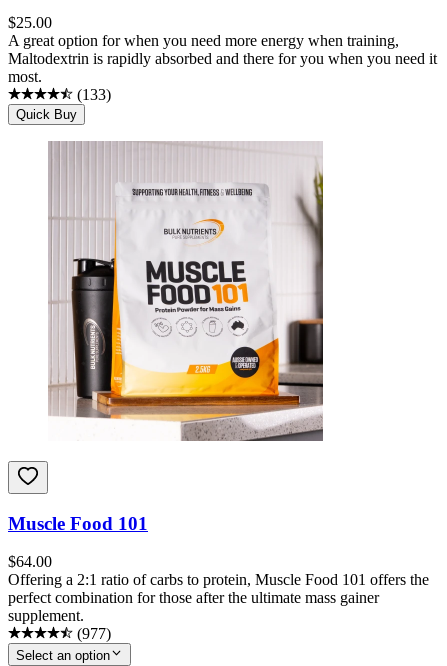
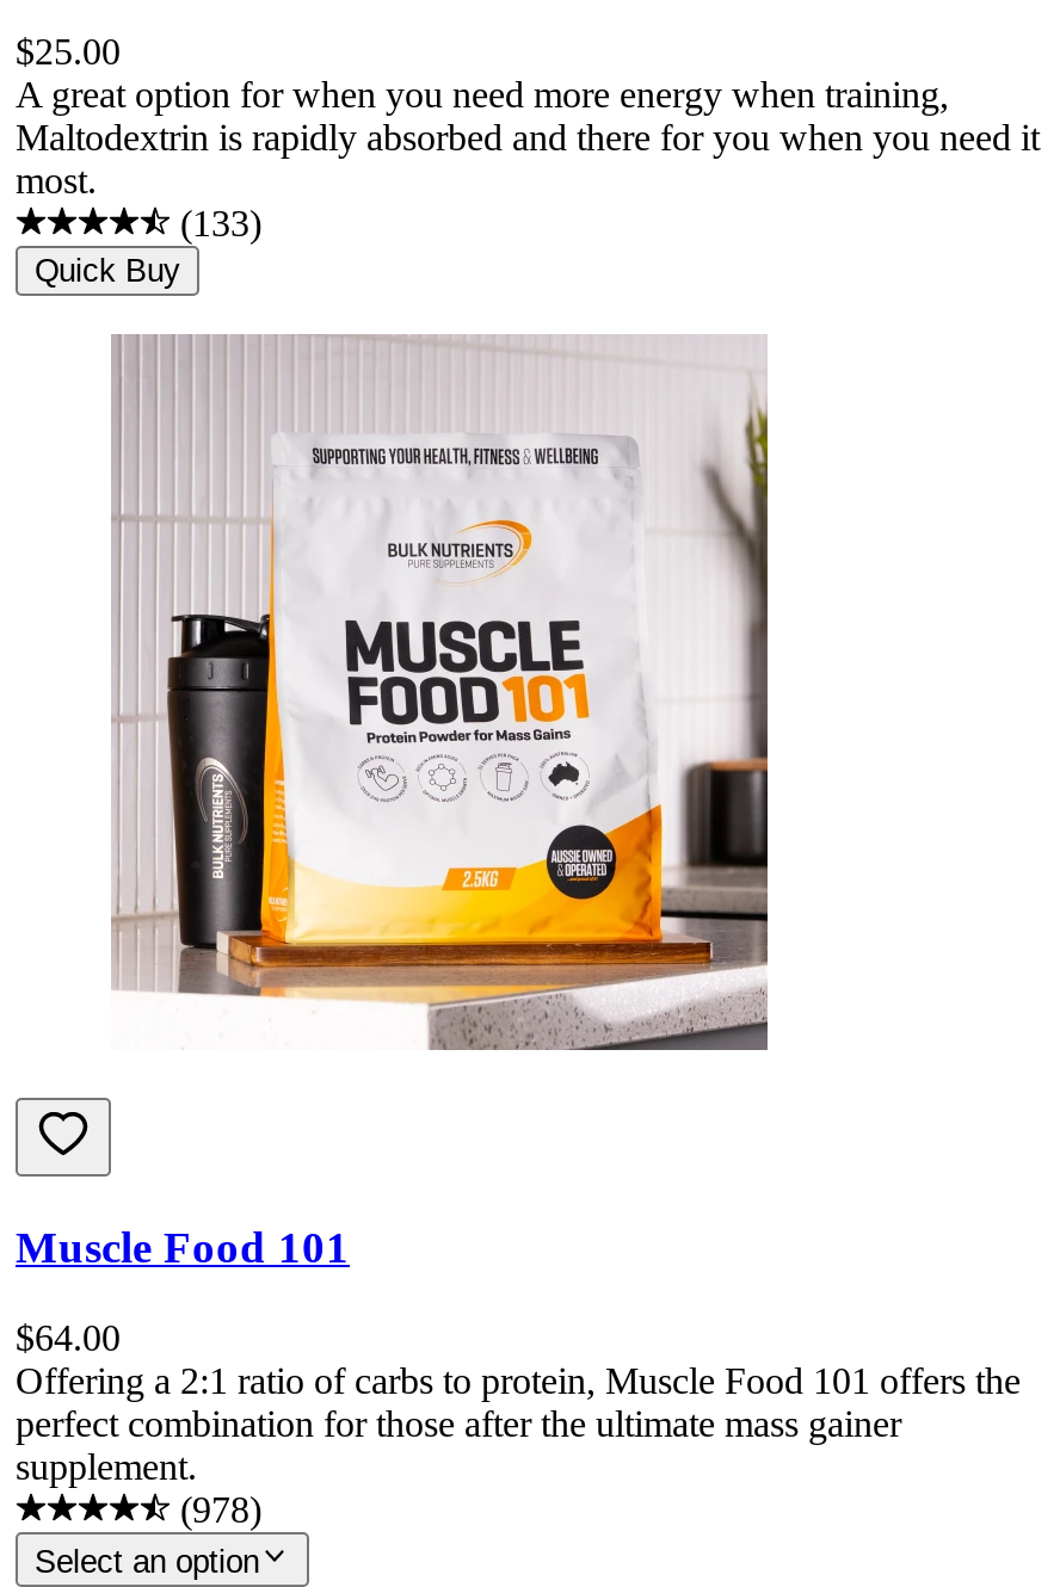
- (977)
+ (978)
